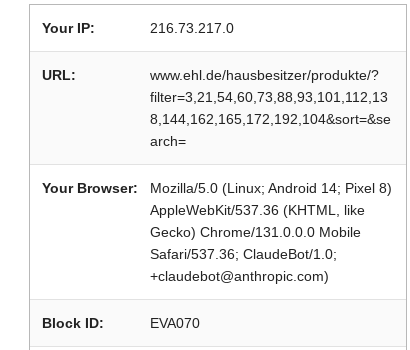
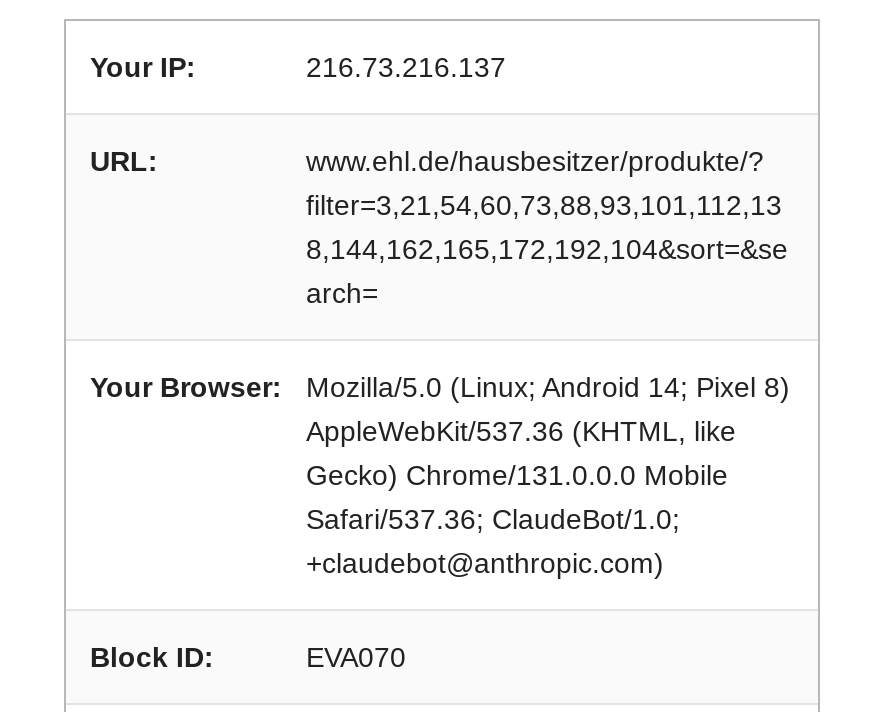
- 216.73.217.0
+ 216.73.216.137
